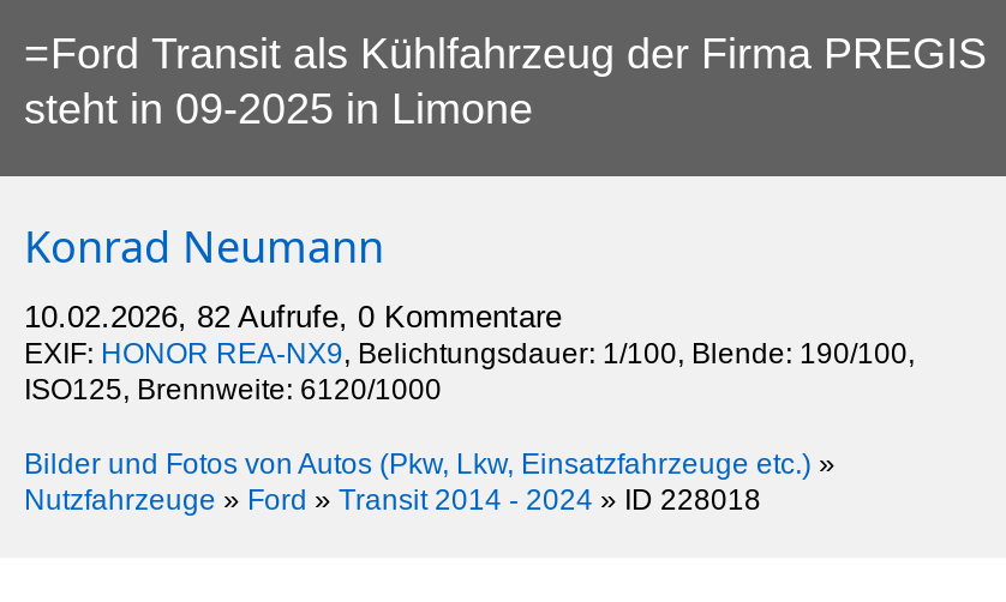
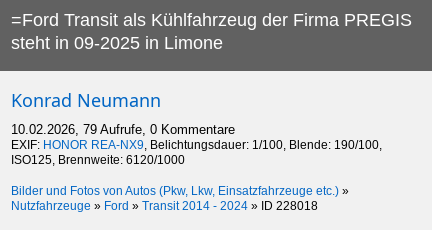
- 10.02.2026, 82 Aufrufe, 0 Kommentare
+ 10.02.2026, 79 Aufrufe, 0 Kommentare
